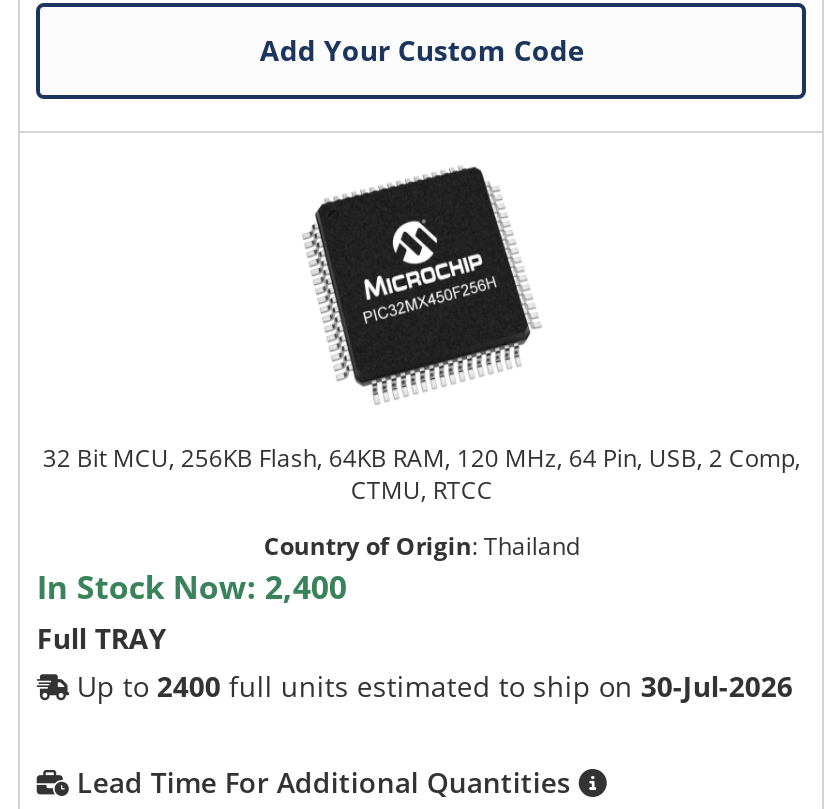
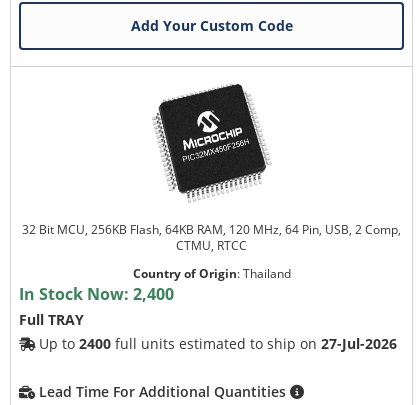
- Up to 2400 full units estimated to ship on 30-Jul-2026
+ Up to 2400 full units estimated to ship on 27-Jul-2026
